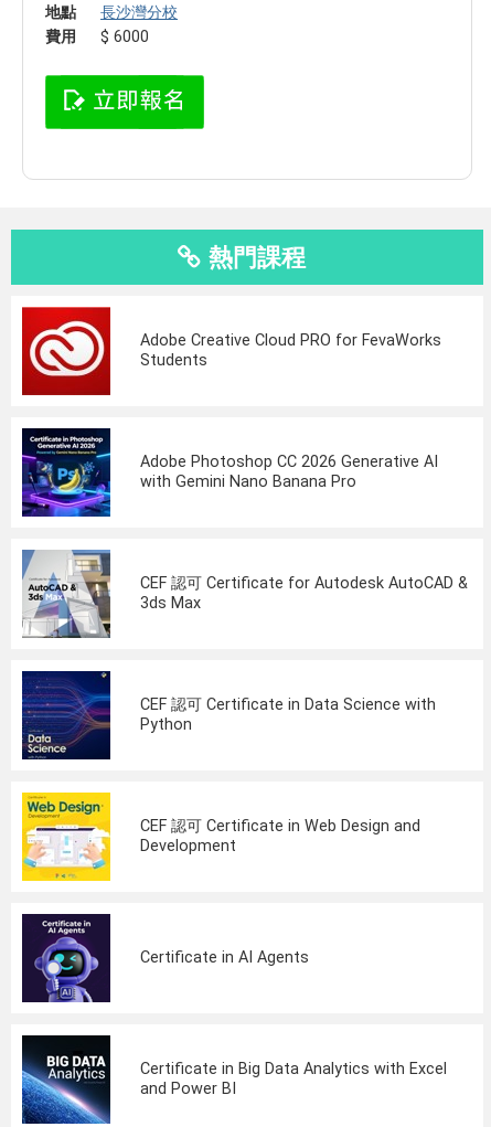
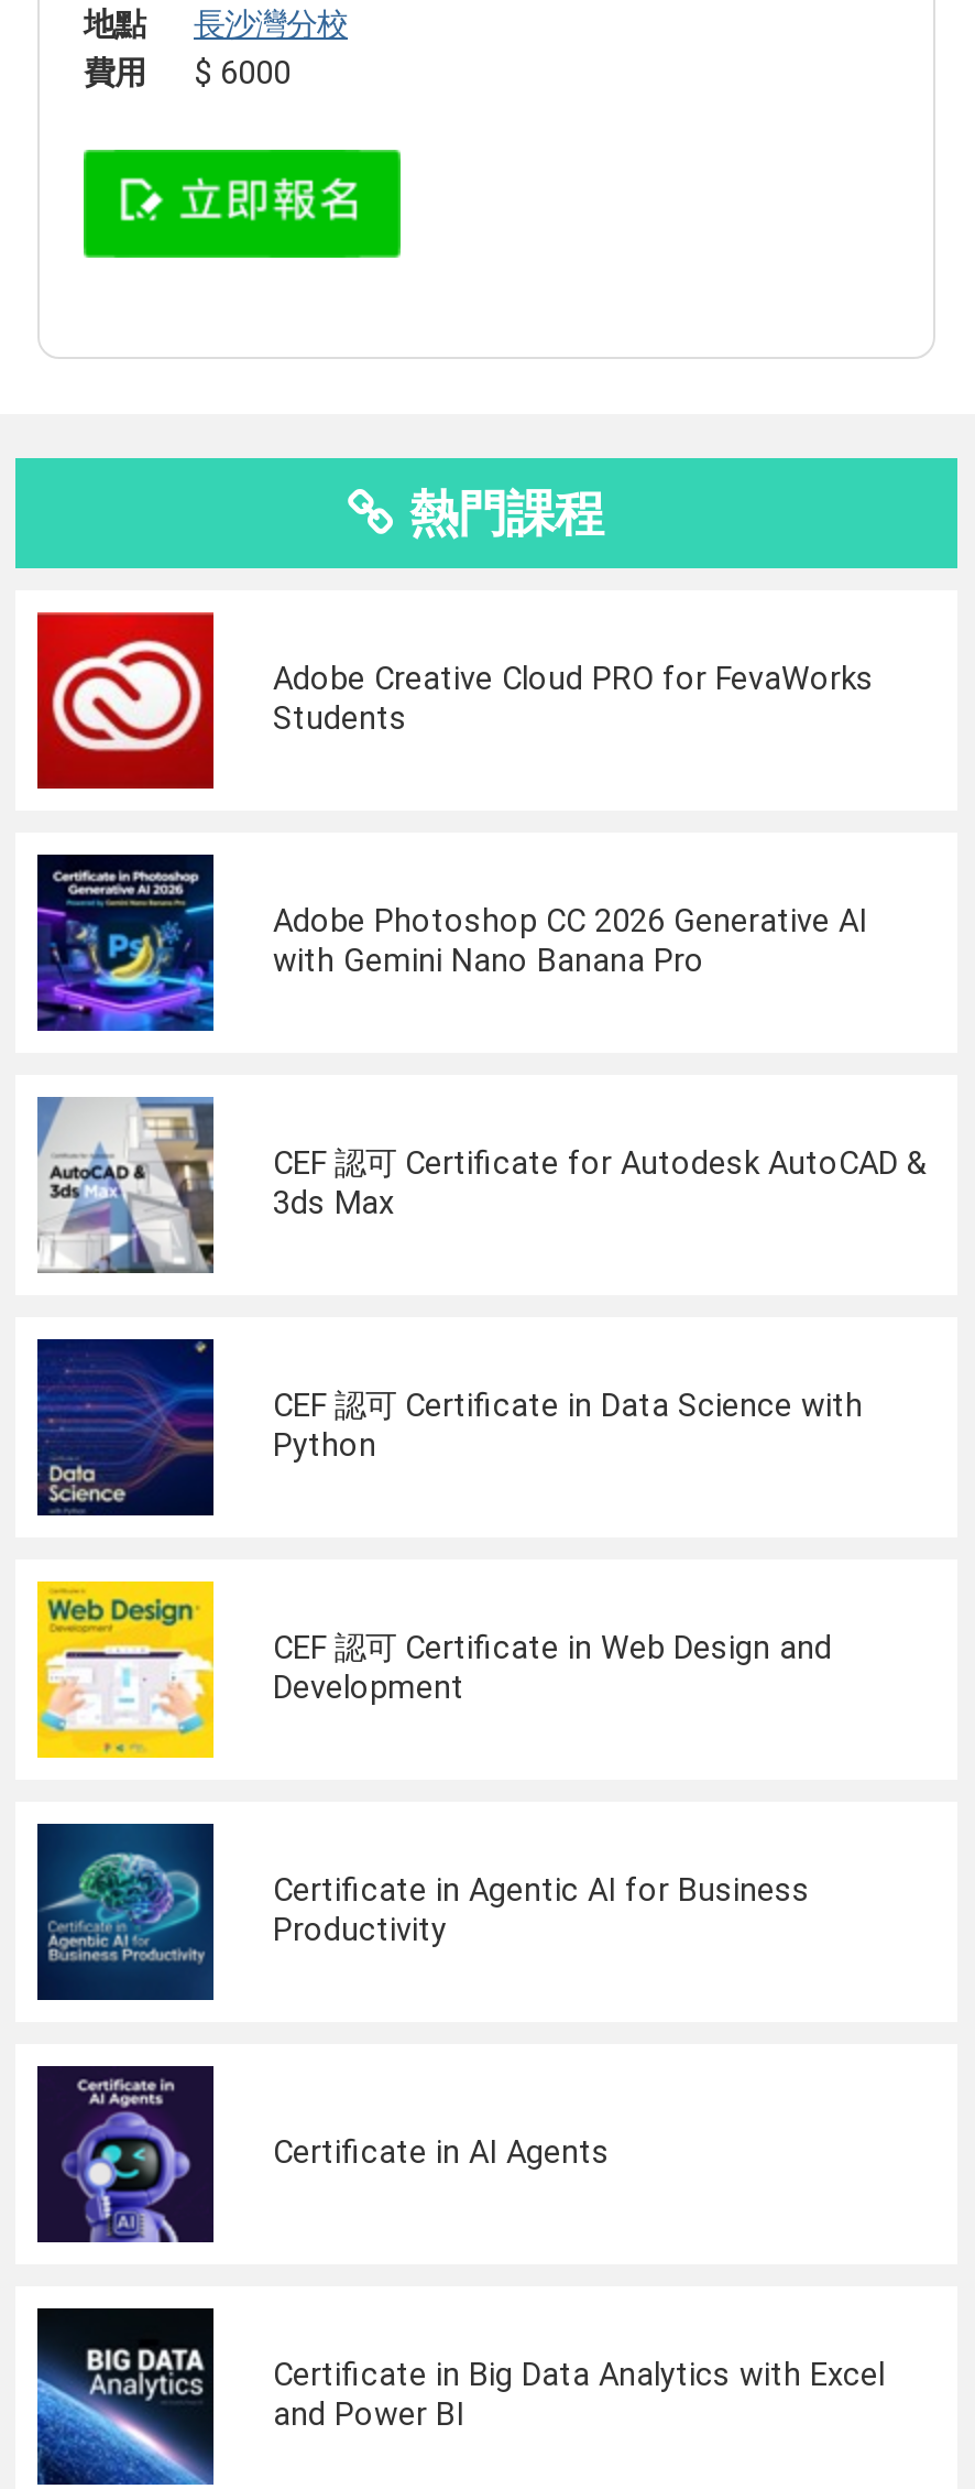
+ [image]
+ Certificate in Agentic AI for Business
+ Productivity
